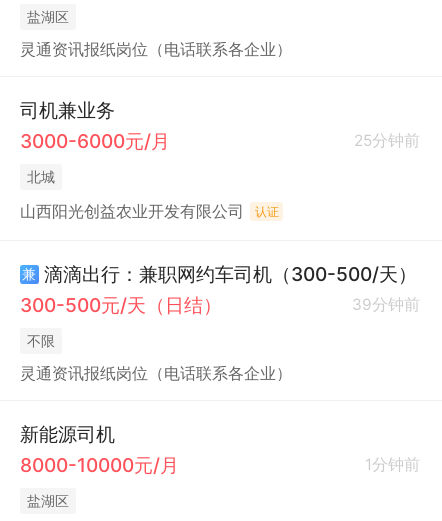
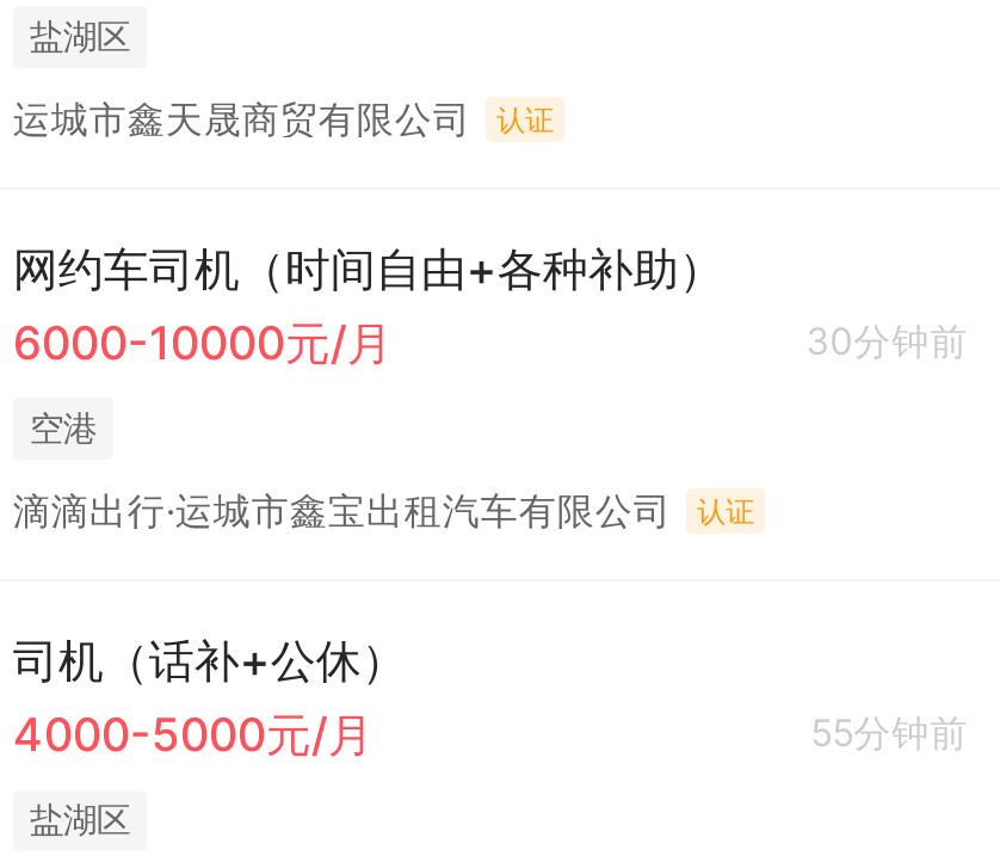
- 灵通资讯报纸岗位（电话联系各企业）
- 司机兼业务
- 3000-6000元/月
- 25分钟前
- 北城
- 山西阳光创益农业开发有限公司
+ 运城市鑫天晟商贸有限公司

- 兼 滴滴出行：兼职网约车司机（300-500/天）
- 300-500元/天（日结）
- 39分钟前
+ 网约车司机（时间自由+各种补助）
+ 6000-10000元/月
+ 30分钟前

- 不限
+ 空港

- 灵通资讯报纸岗位（电话联系各企业）
+ 滴滴出行·运城市鑫宝出租汽车有限公司
+ 认证

- 新能源司机
- 8000-10000元/月
- 1分钟前
+ 司机（话补+公休）
+ 4000-5000元/月
+ 55分钟前
